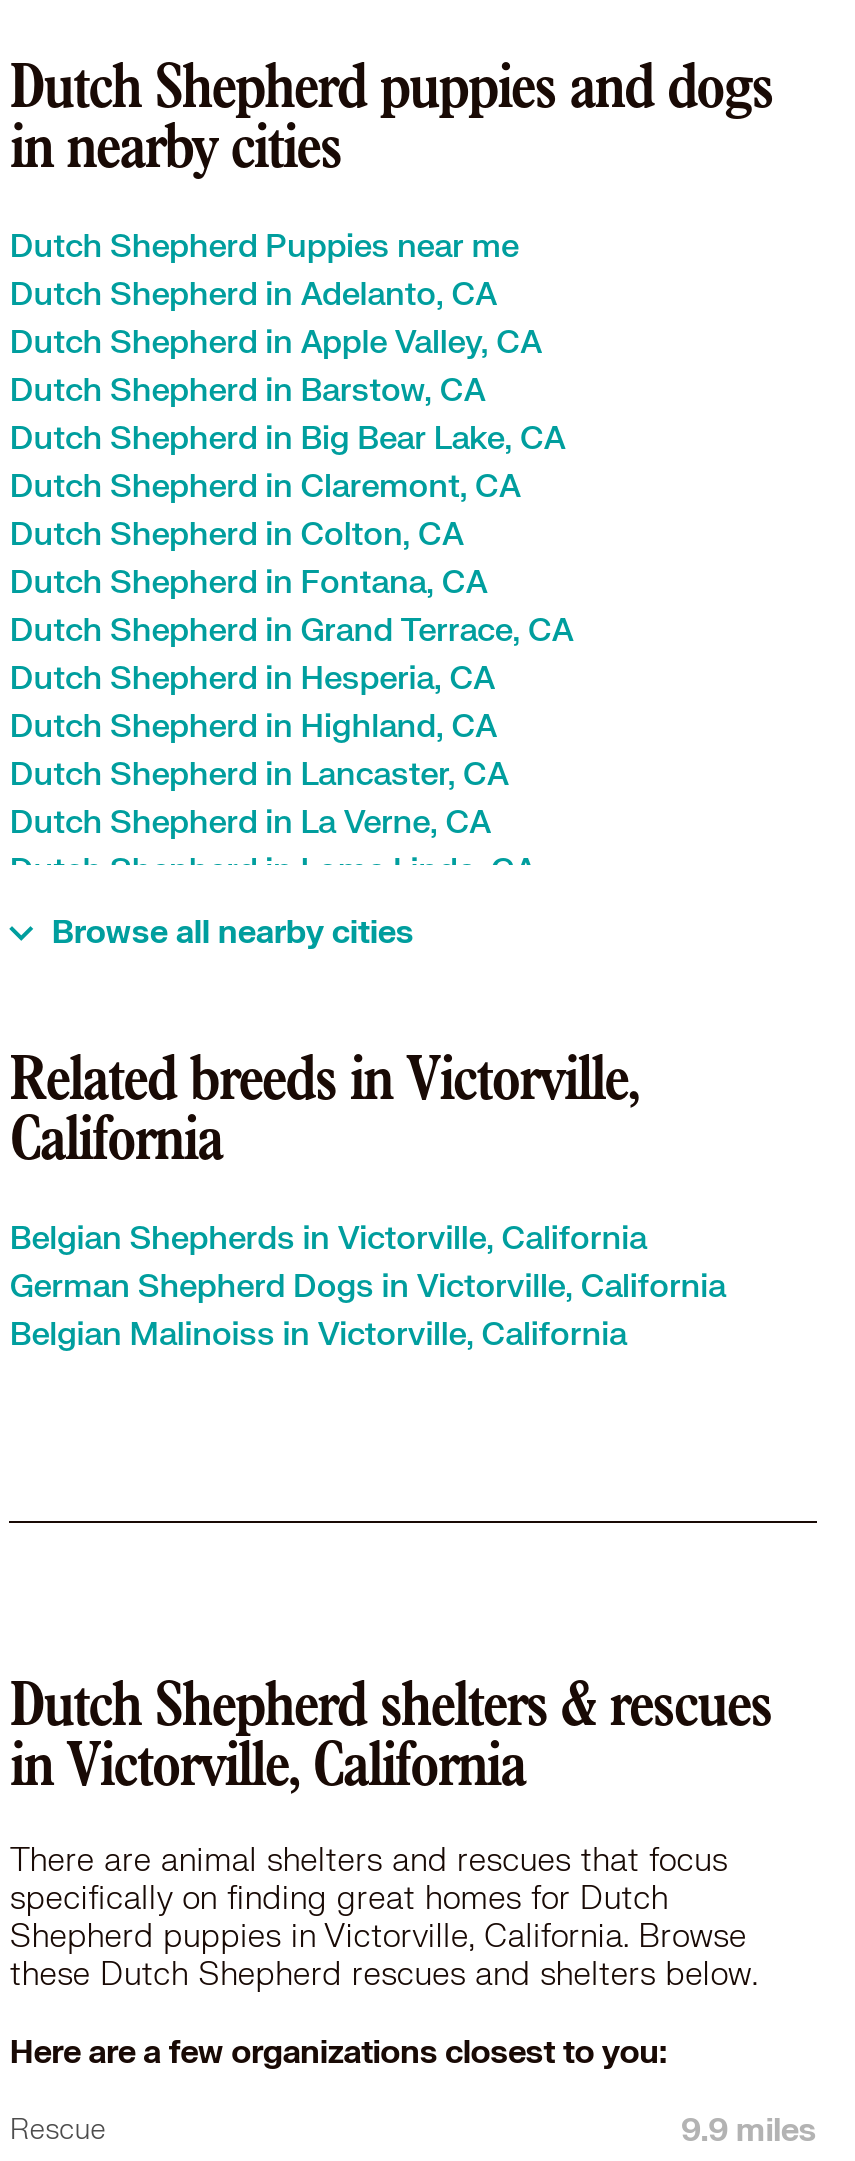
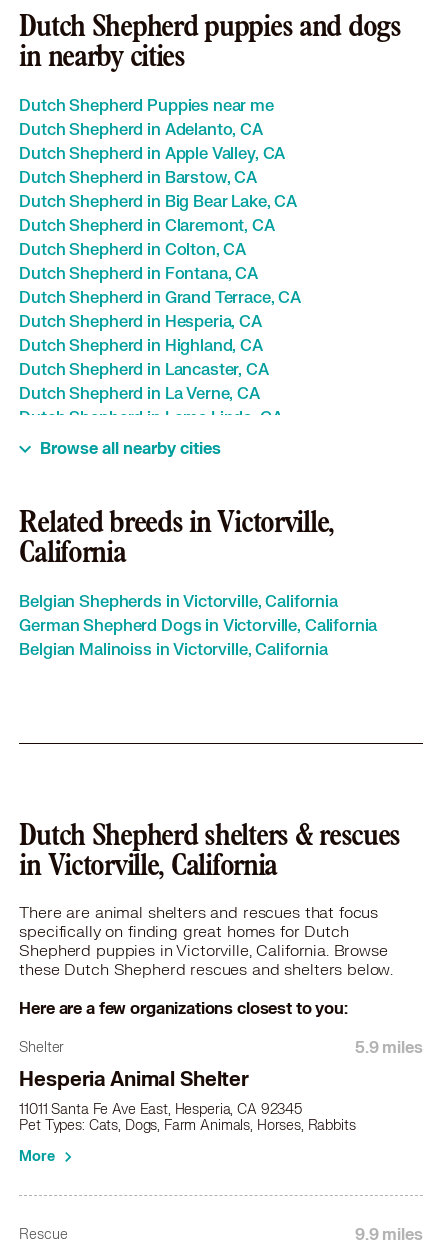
+ Shelter
+ 5.9 miles
+ Hesperia Animal Shelter
+ 11011 Santa Fe Ave East, Hesperia, CA 92345
+ Pet Types: Cats, Dogs, Farm Animals, Horses, Rabbits
+ More
